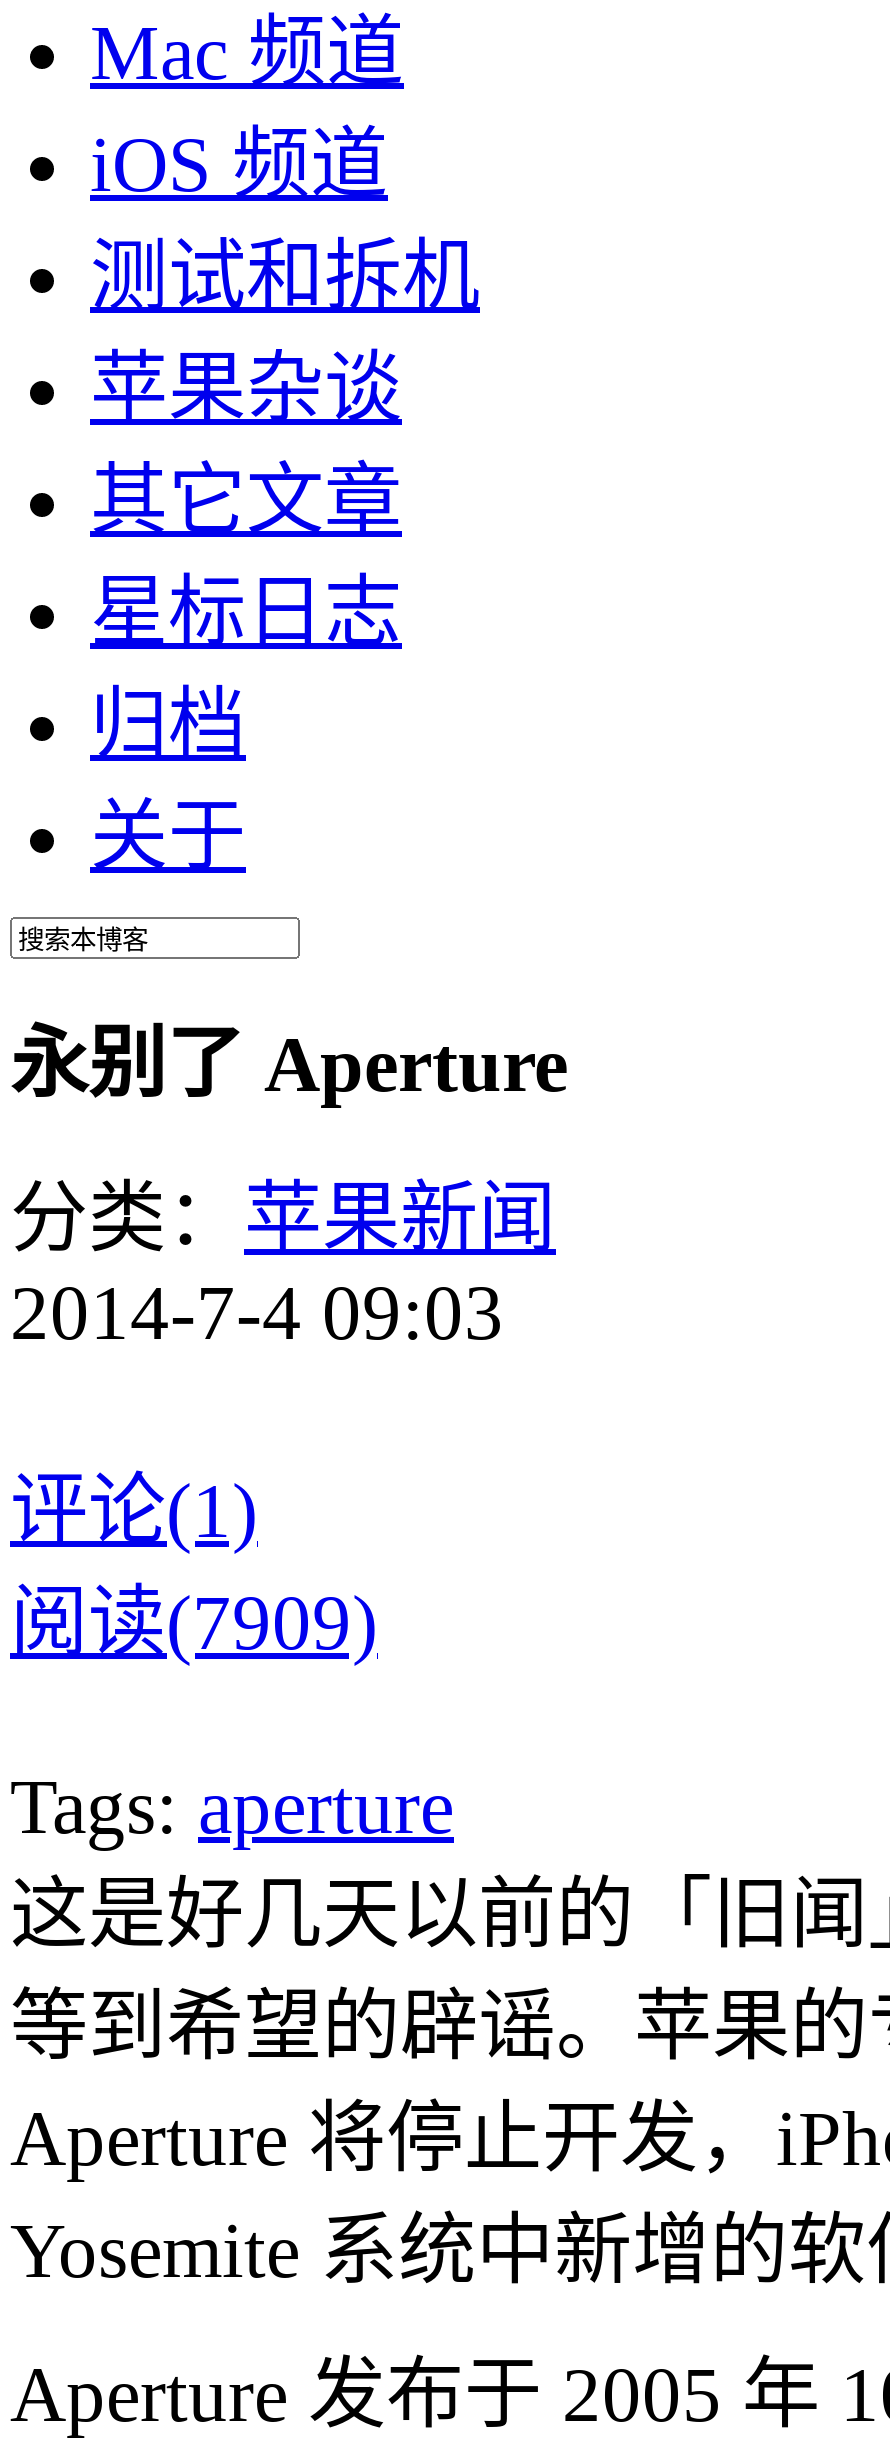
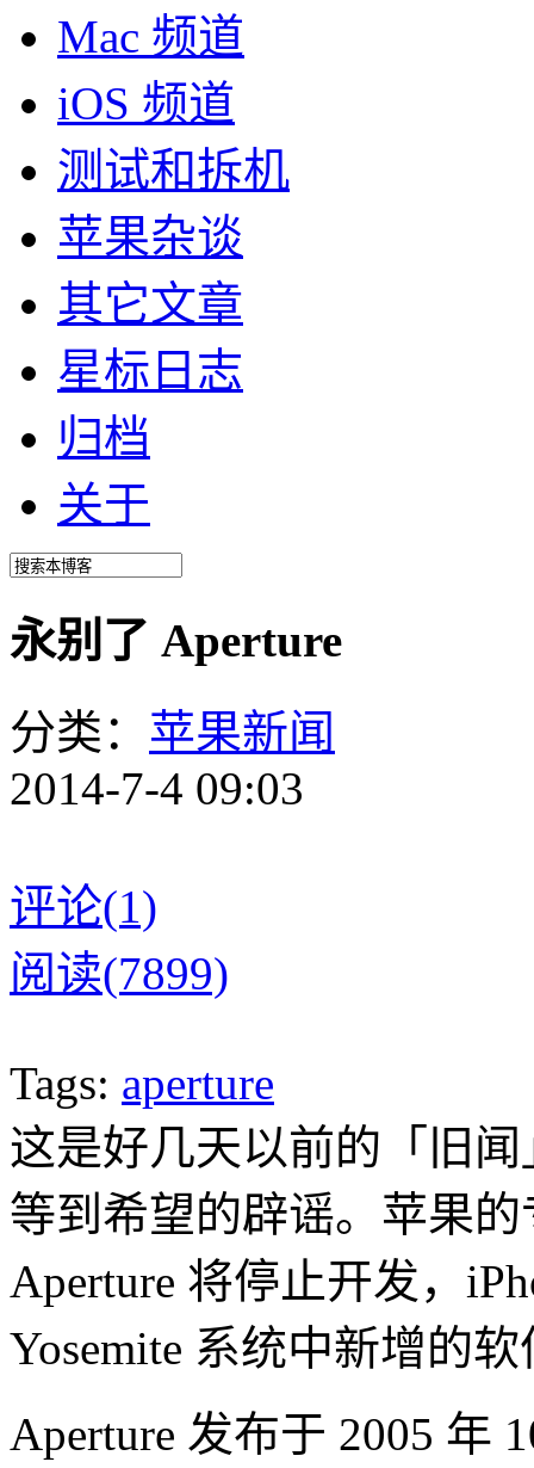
- 阅读(7909)
+ 阅读(7899)
